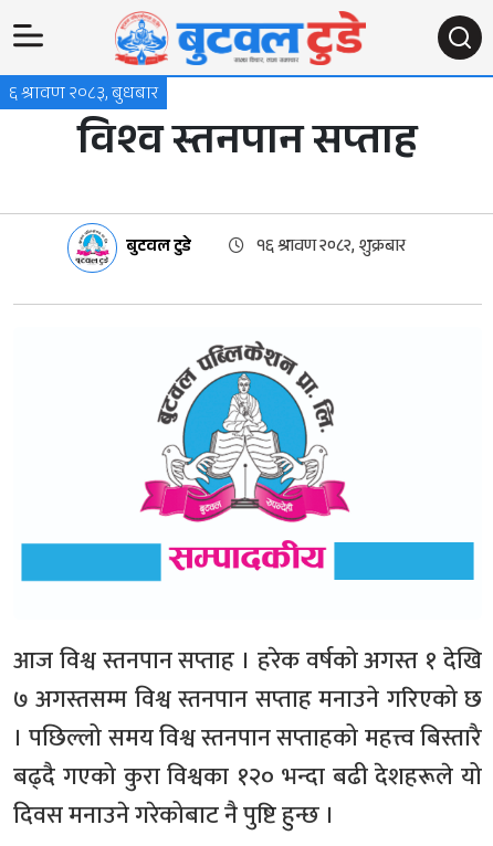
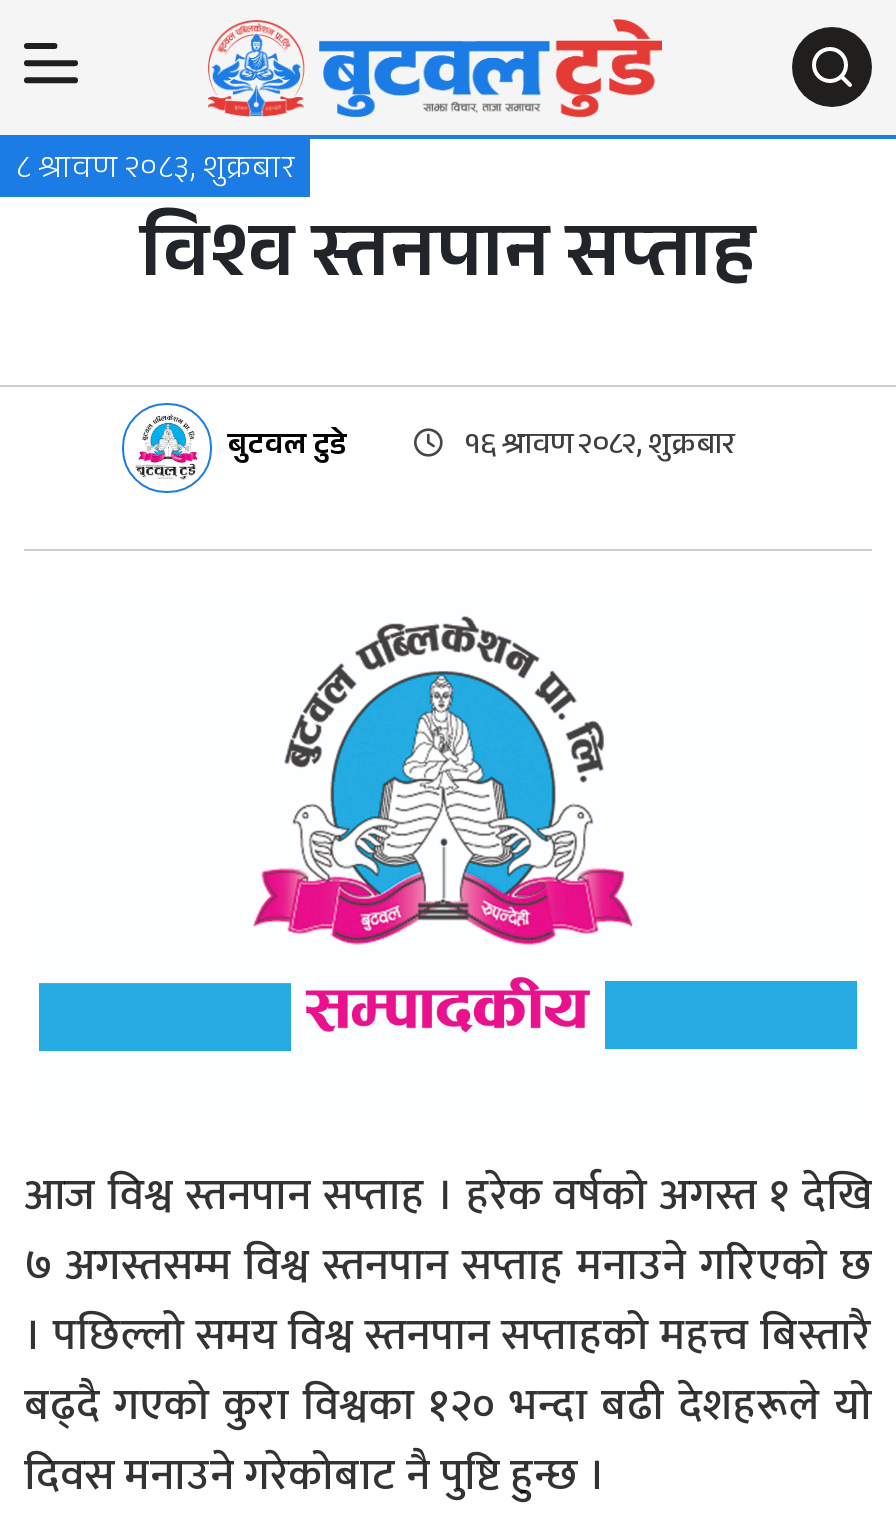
- ६ श्रावण २०८३, बुधबार
+ ८ श्रावण २०८३, शुक्रबार
